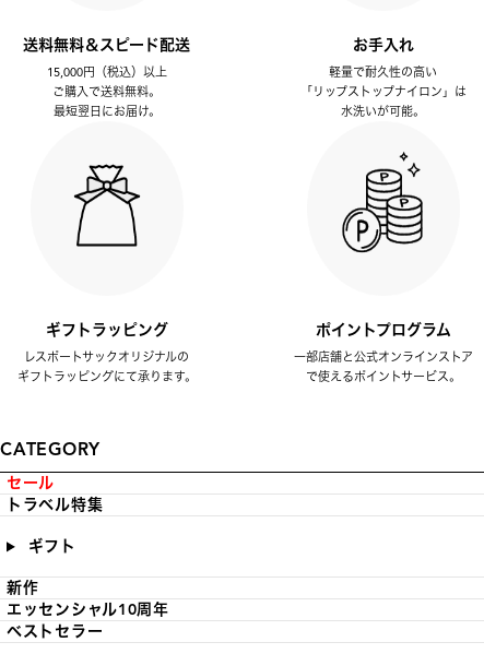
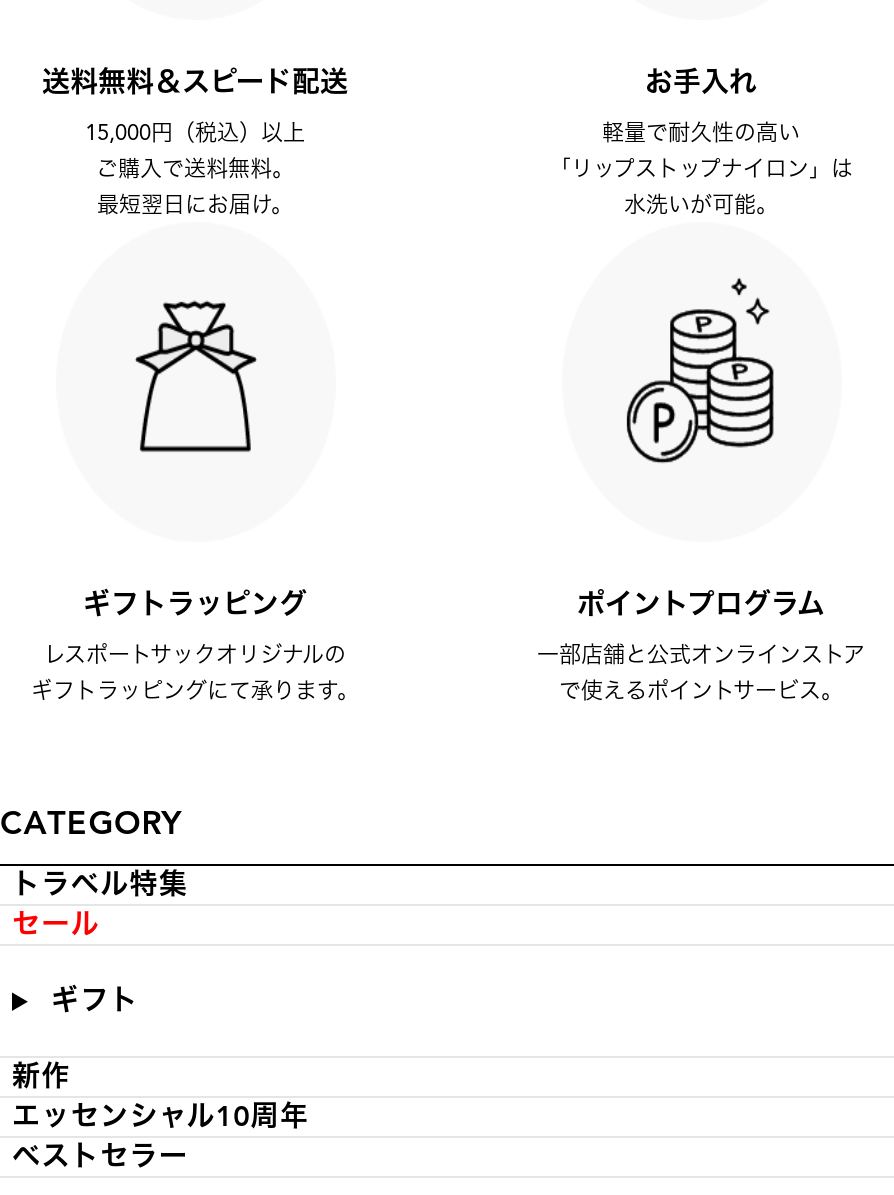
moved down: セール

moved up: トラベル特集
